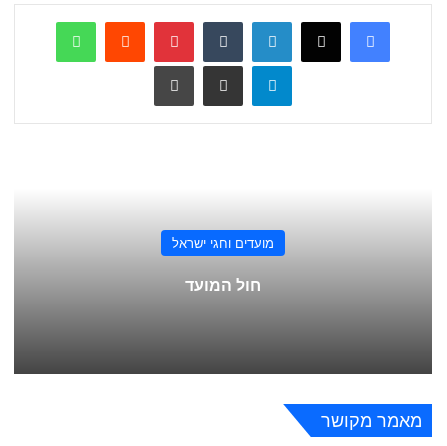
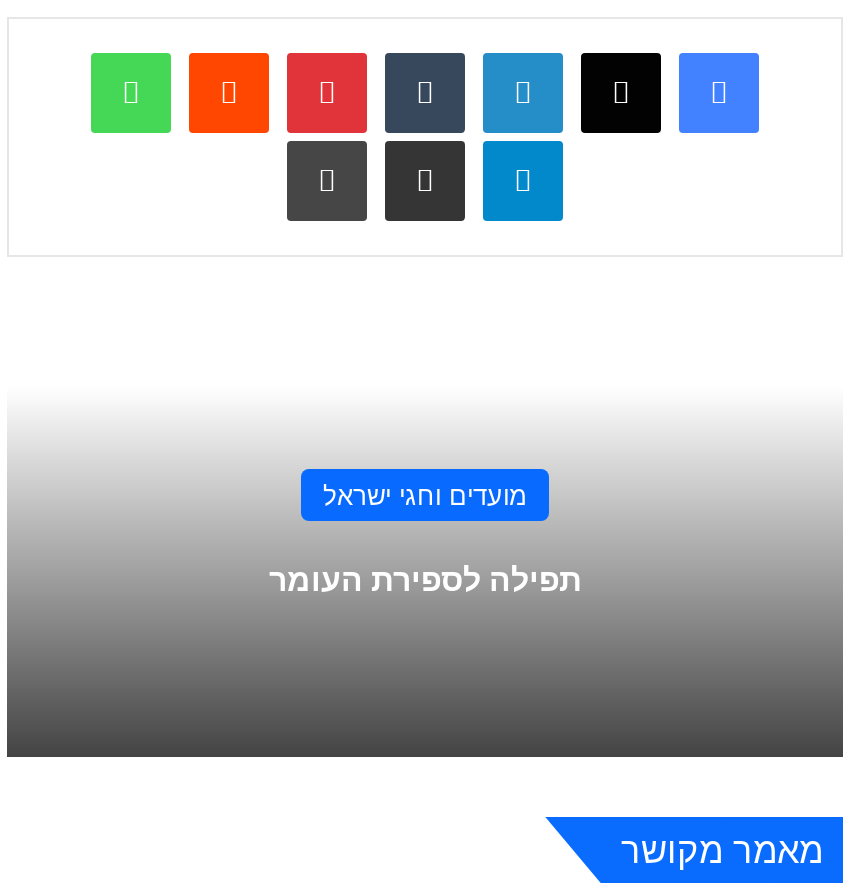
- חול המועד
+ תפילה לספירת העומר
